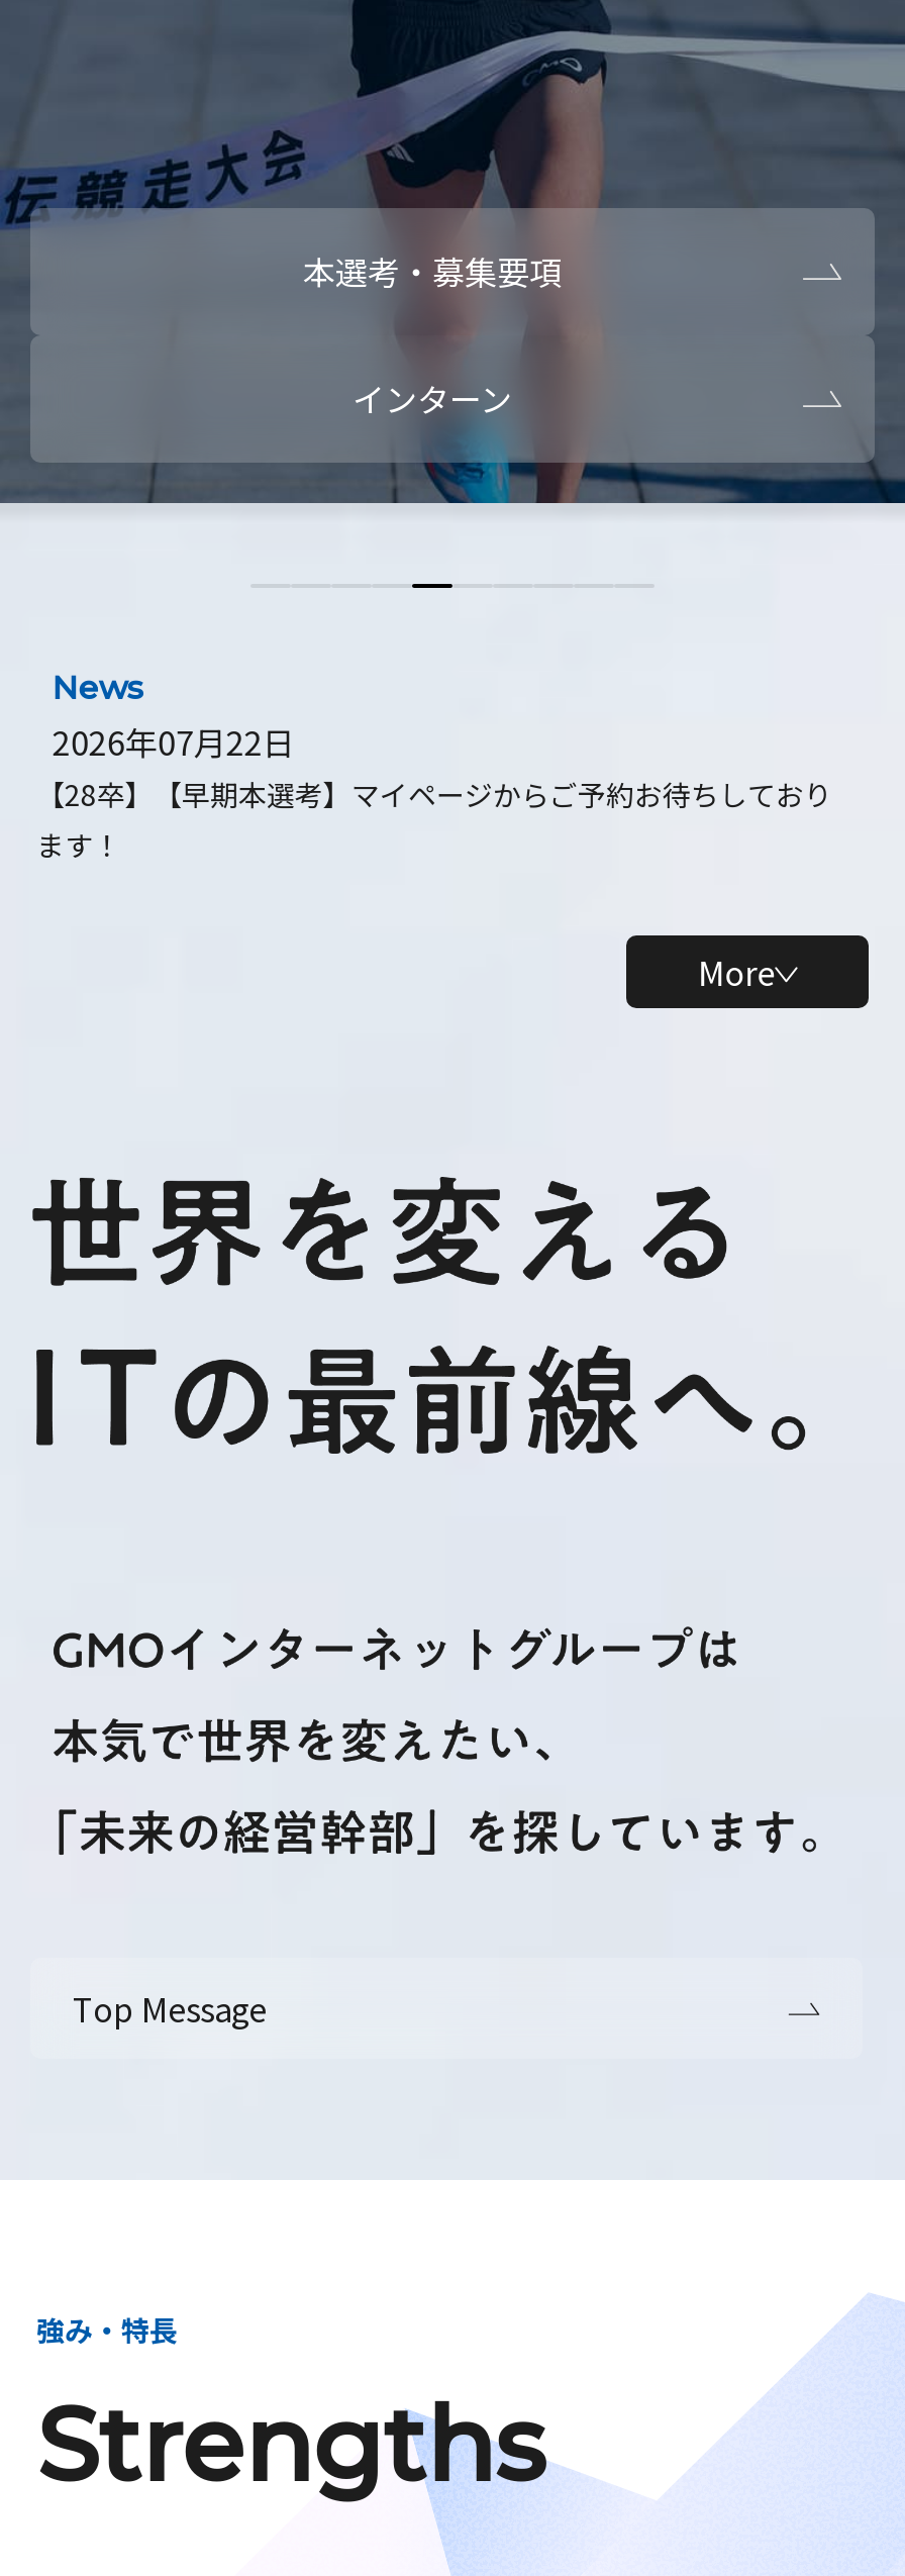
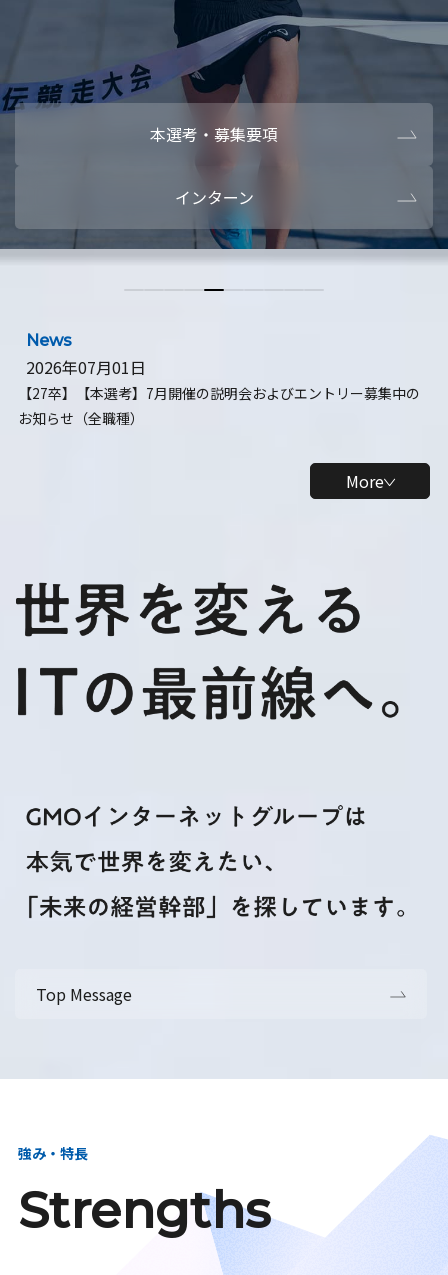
- 2026年07月22日
- 【28卒】【早期本選考】マイページからご予約お待ちしており
- ます！
+ 2026年07月01日
+ 【27卒】【本選考】7月開催の説明会およびエントリー募集中の
+ お知らせ（全職種）
